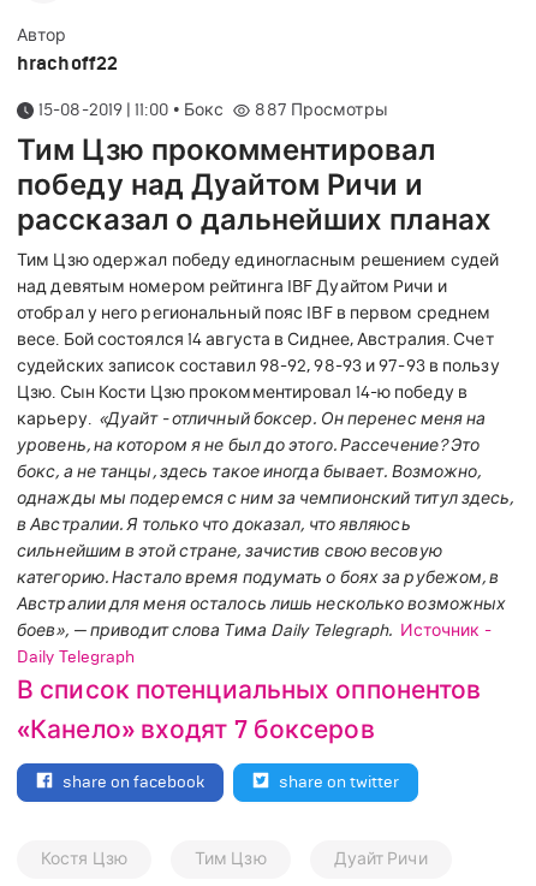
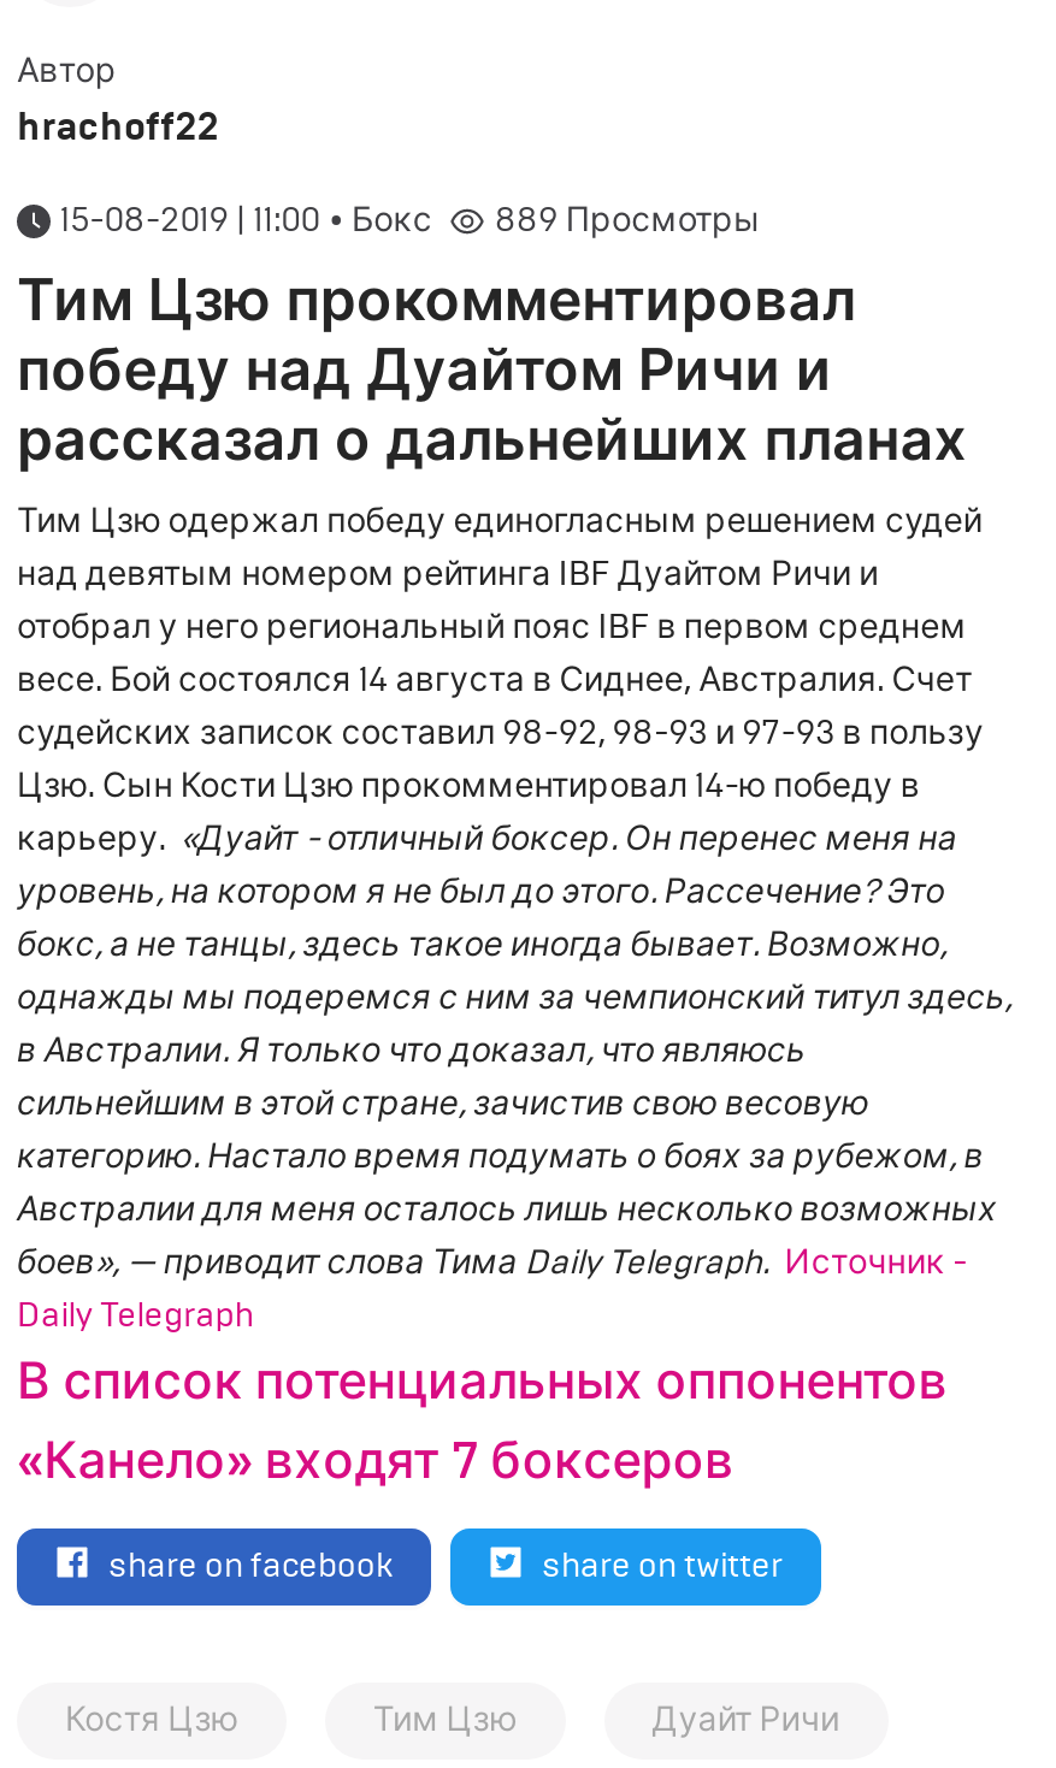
- 887 Просмотры
+ 889 Просмотры
